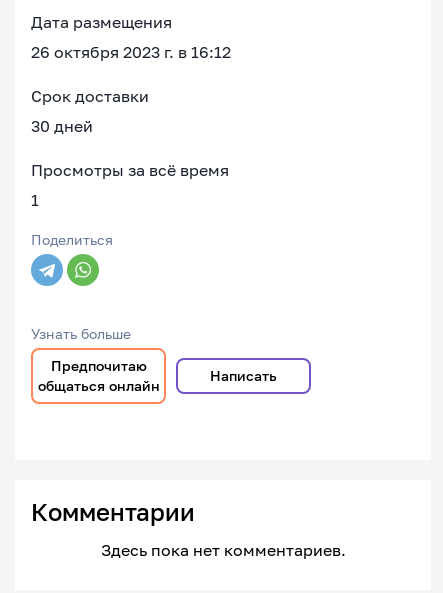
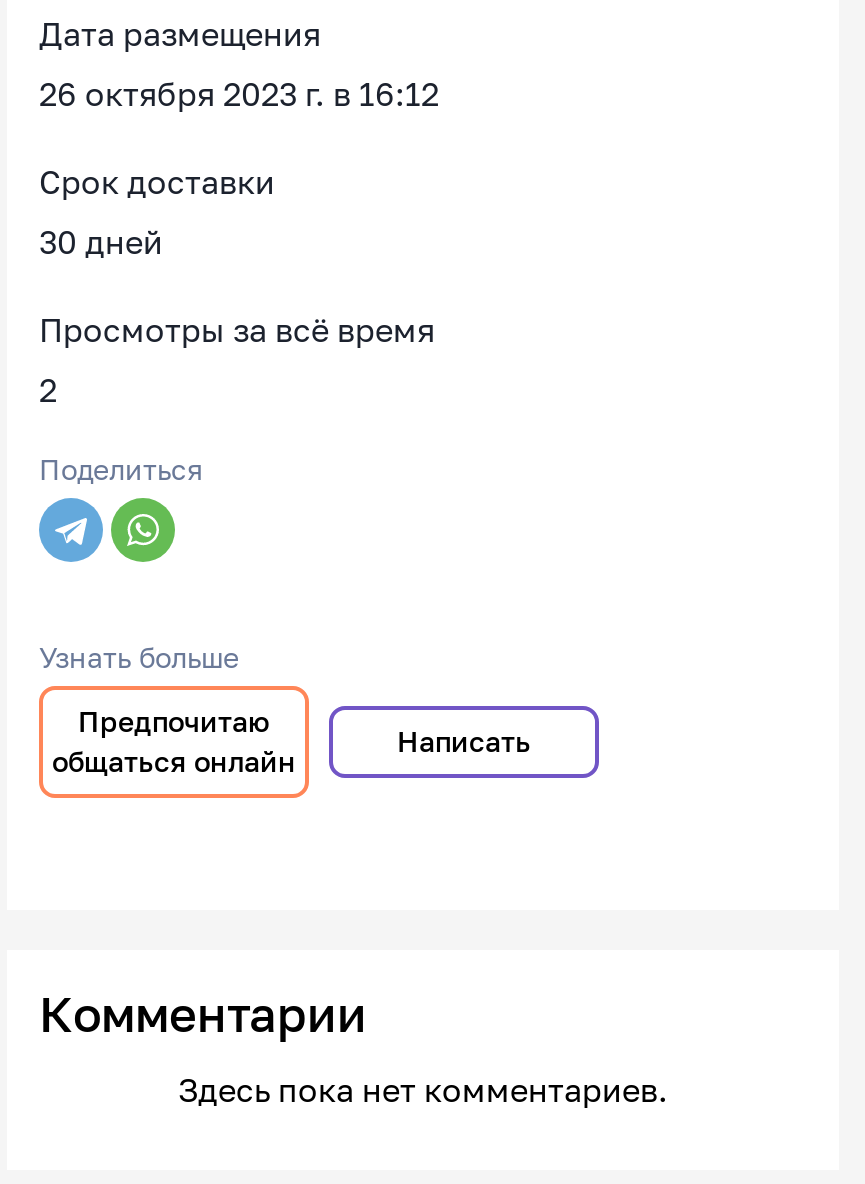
- 1
+ 2
